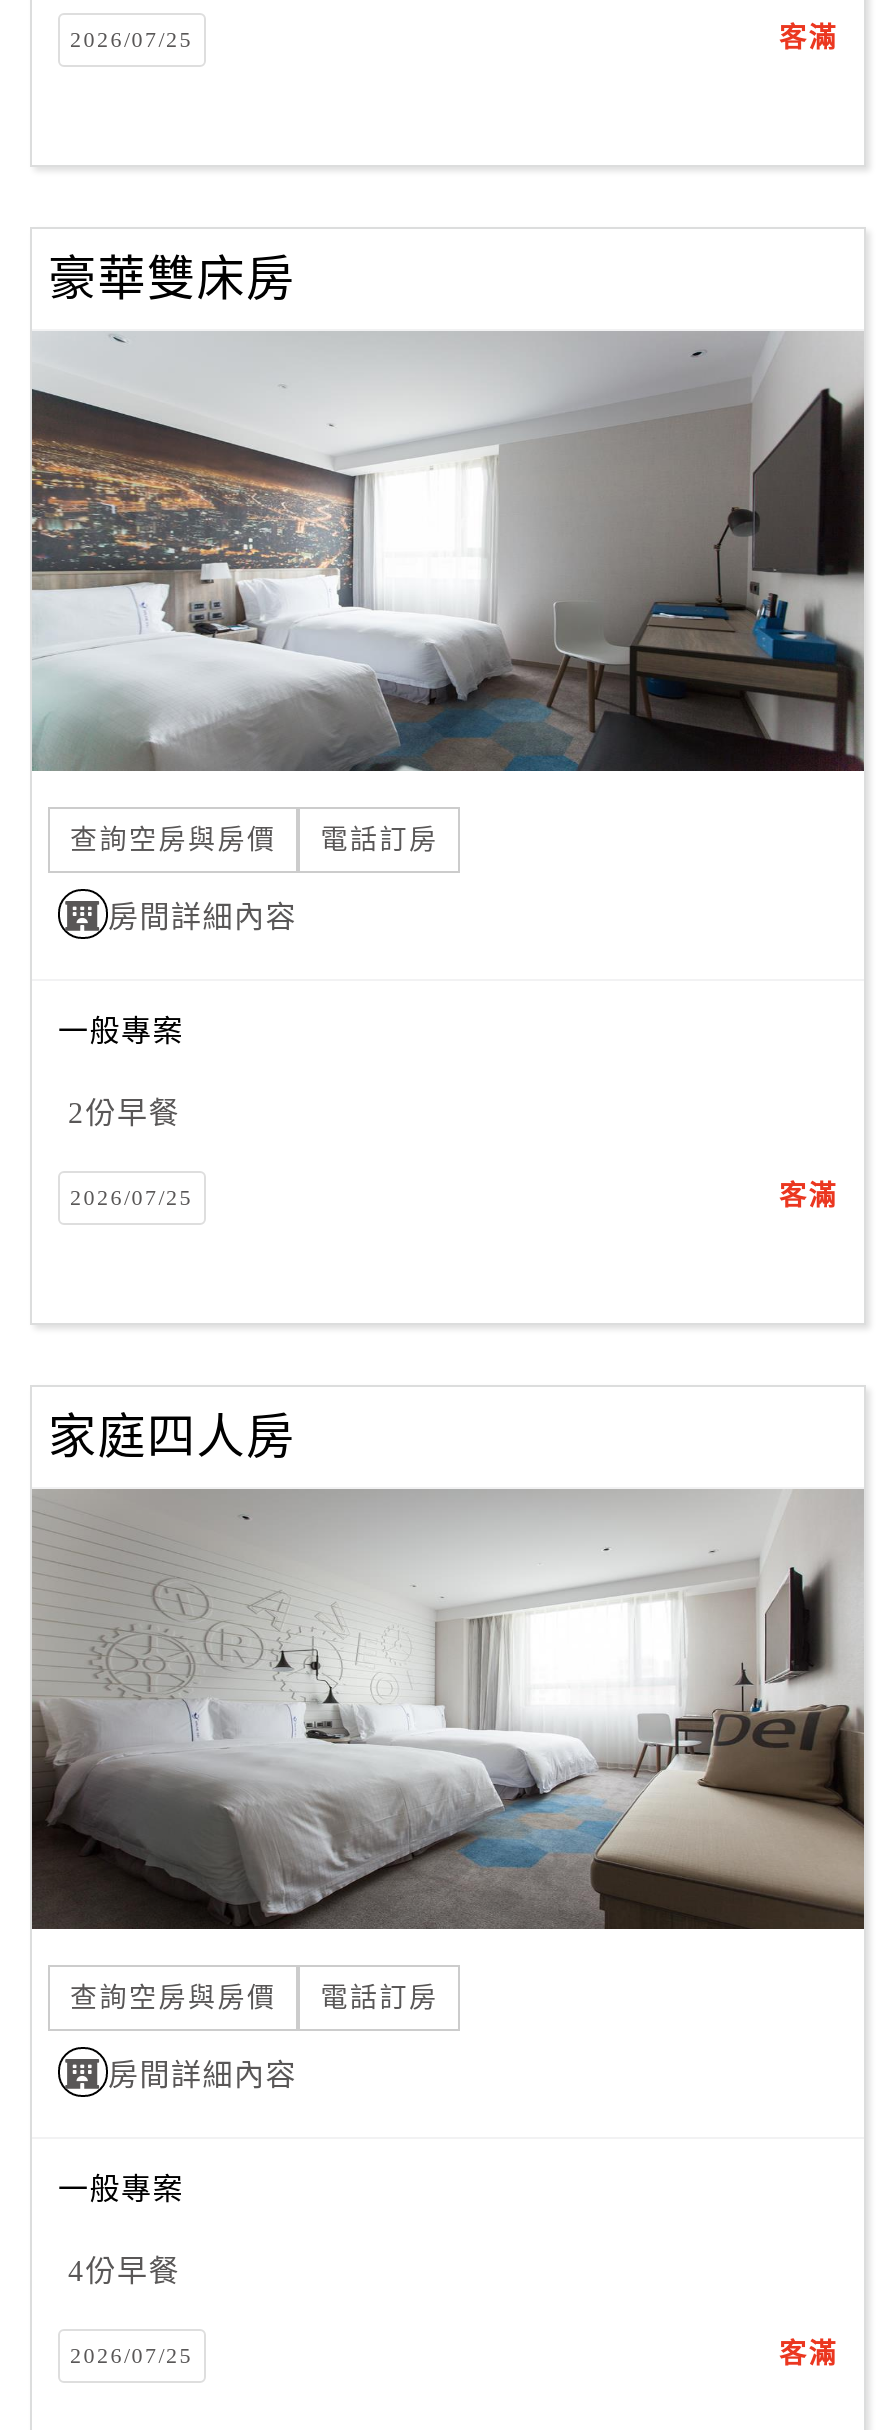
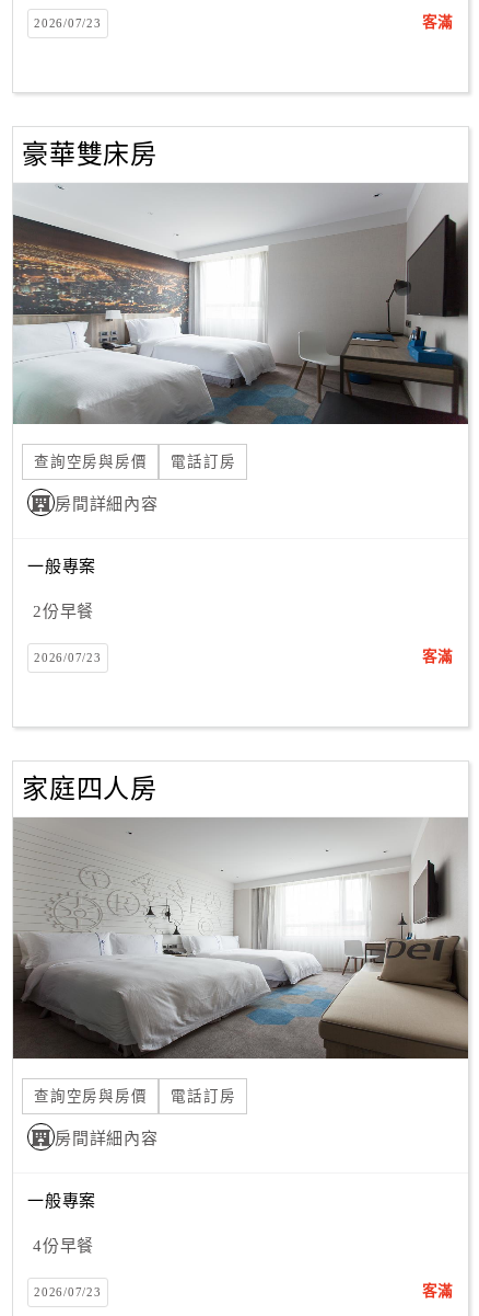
- 2026/07/25
+ 2026/07/23

- 2026/07/25
+ 2026/07/23

- 2026/07/25
+ 2026/07/23
